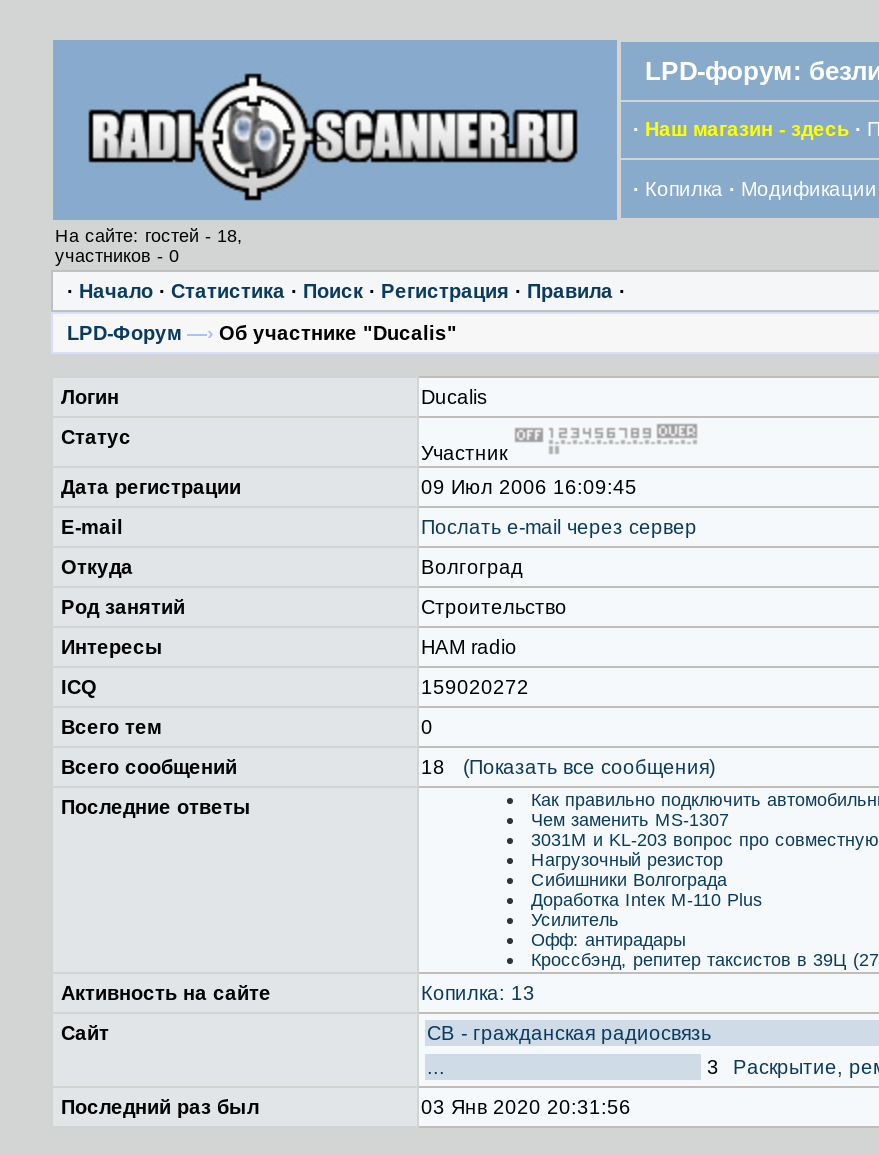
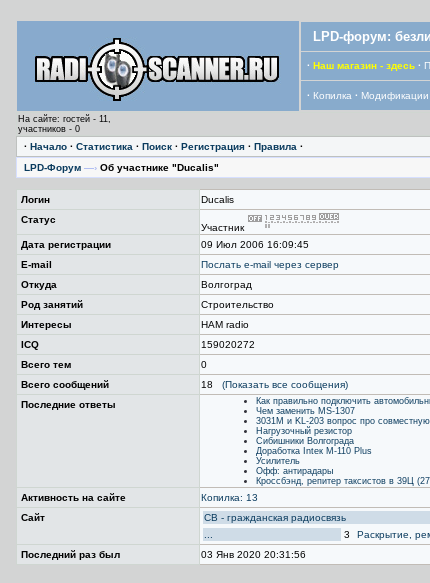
- На сайте: гостей - 18,
+ На сайте: гостей - 11,
